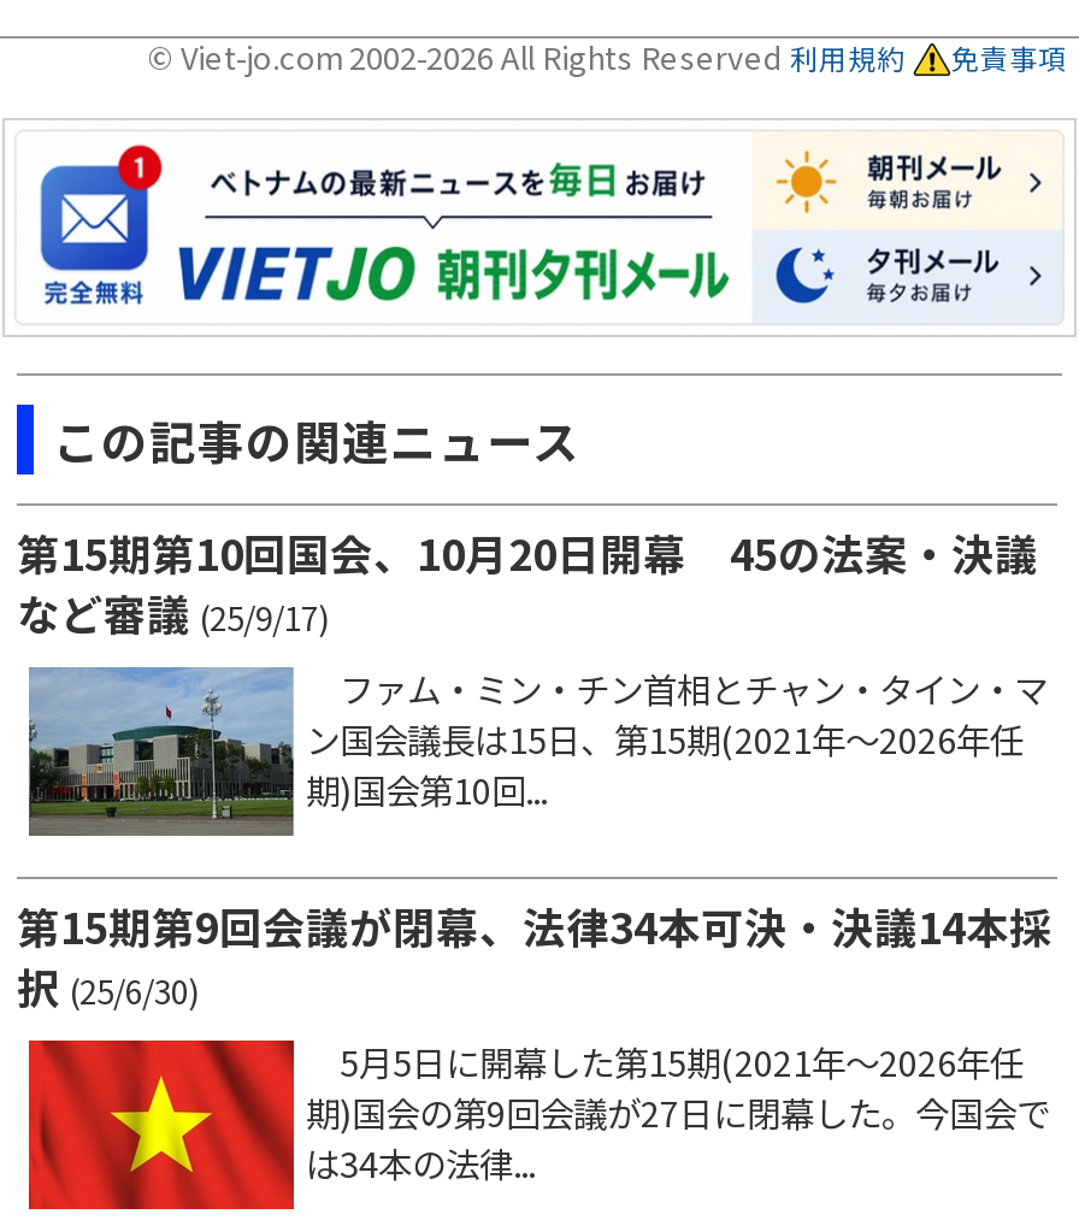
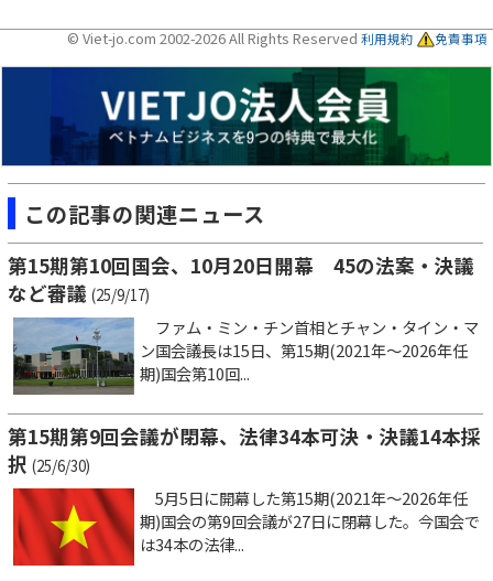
- [image]
+ [image]
